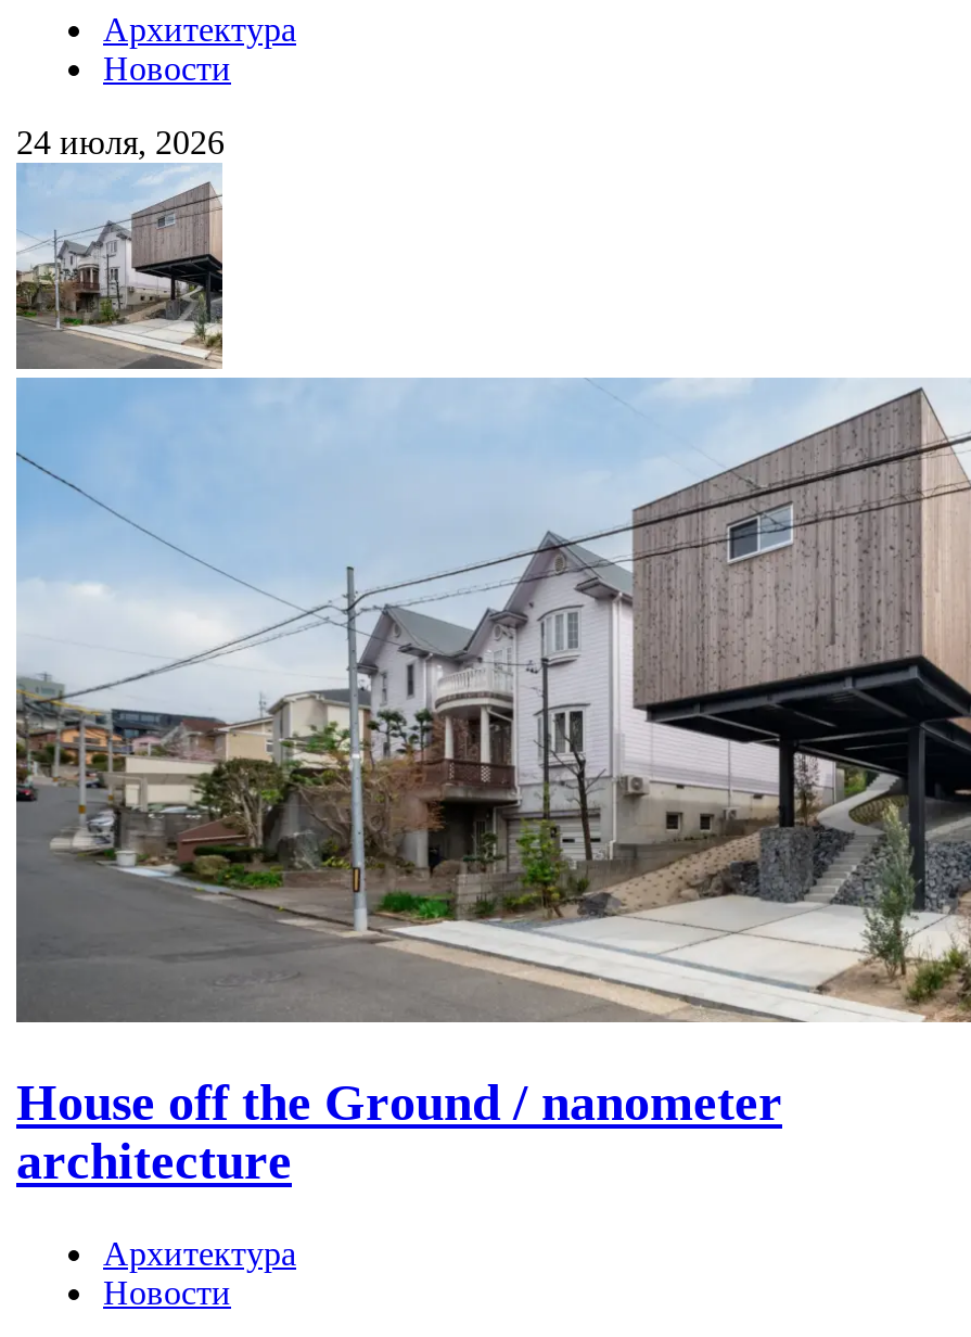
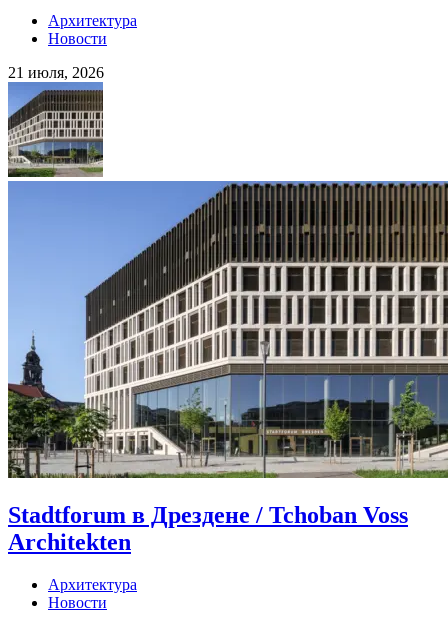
- 24 июля, 2026
+ 21 июля, 2026

- [image]
- House off the Ground / nanometer
- architecture
+ [image]
+ Stadtforum в Дрездене / Tchoban Voss
+ Architekten
